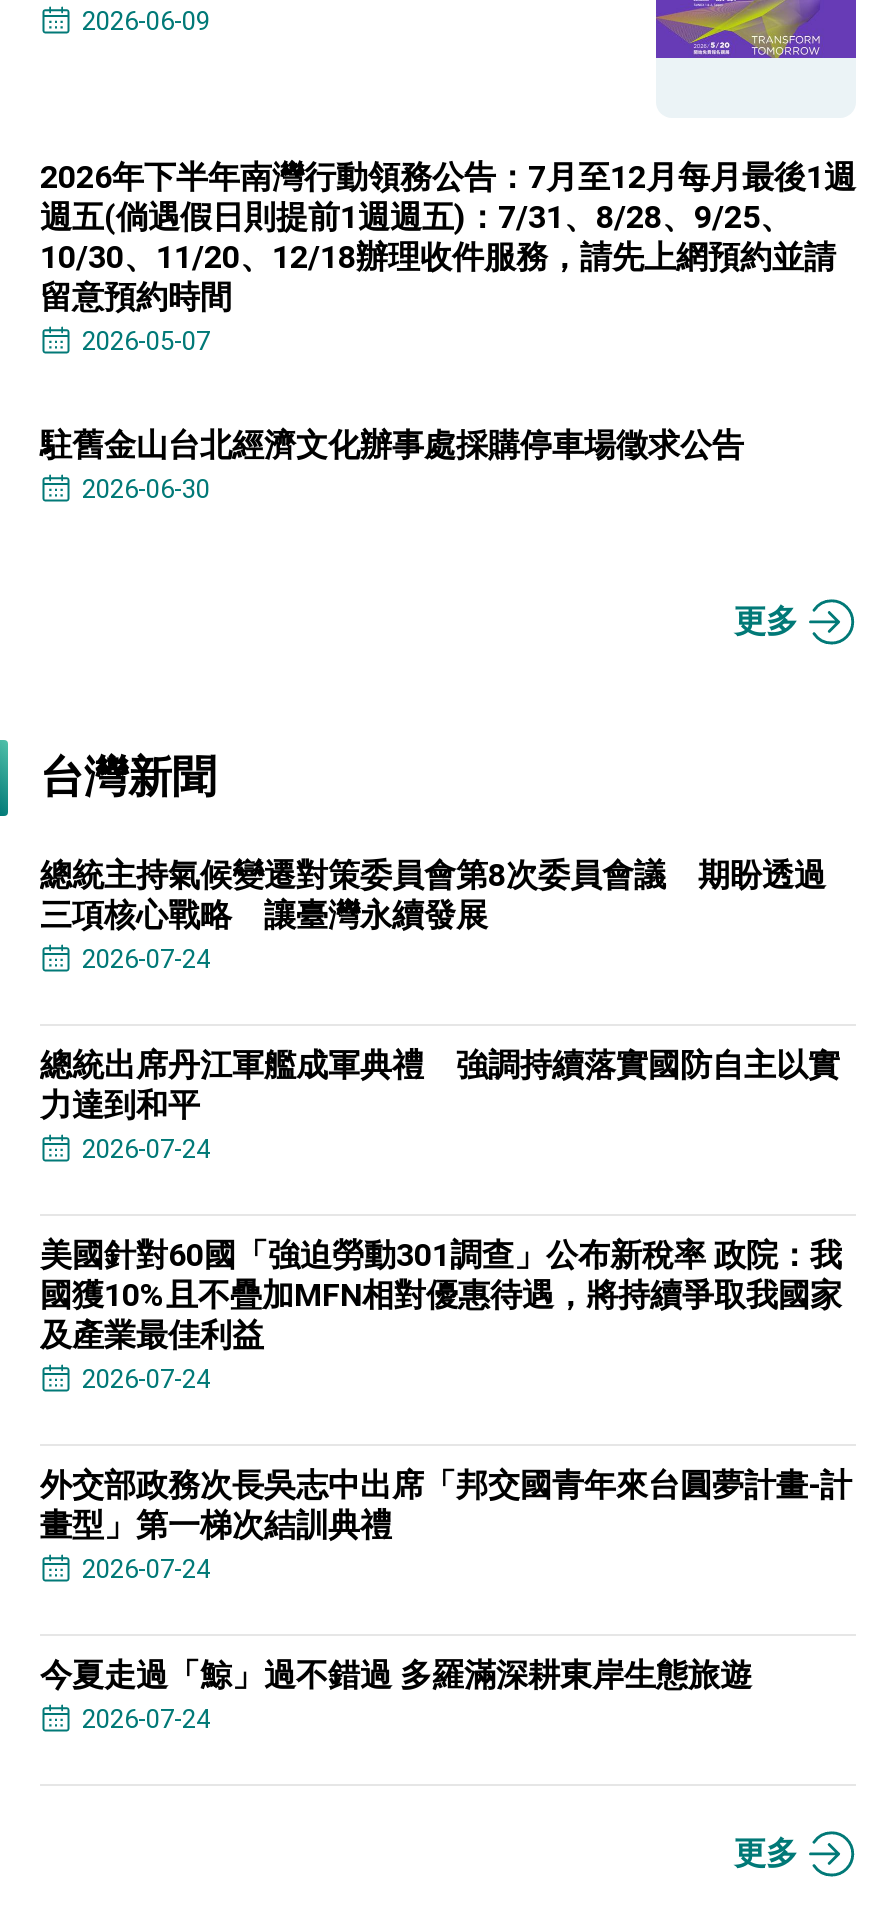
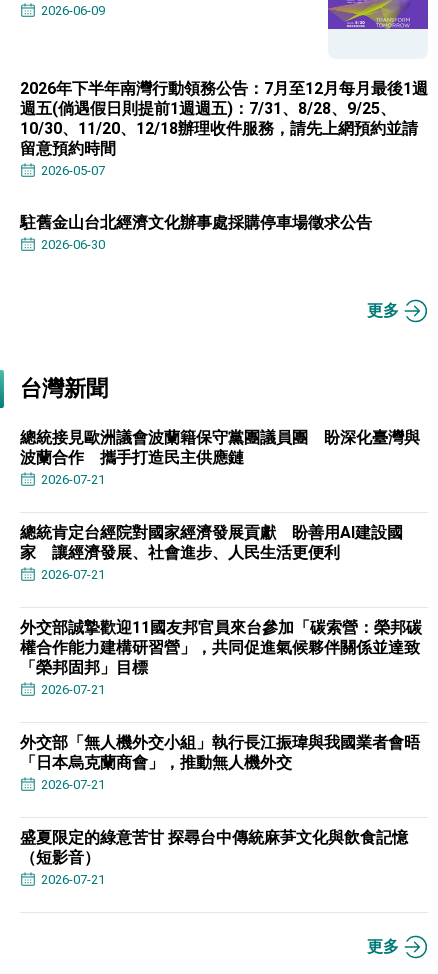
- 總統主持氣候變遷對策委員會第8次委員會議 期盼透過
- 三項核心戰略 讓臺灣永續發展
- 2026-07-24
+ 總統接見歐洲議會波蘭籍保守黨團議員團 盼深化臺灣與
+ 波蘭合作 攜手打造民主供應鏈
+ 2026-07-21

- 總統出席丹江軍艦成軍典禮 強調持續落實國防自主以實
- 力達到和平
- 2026-07-24
+ 總統肯定台經院對國家經濟發展貢獻 盼善用AI建設國
+ 家 讓經濟發展、社會進步、人民生活更便利
+ 2026-07-21

- 美國針對60國「強迫勞動301調查」公布新稅率 政院：我
- 國獲10%且不疊加MFN相對優惠待遇，將持續爭取我國家
- 及產業最佳利益
- 2026-07-24
+ 外交部誠摯歡迎11國友邦官員來台參加「碳索營：榮邦碳
+ 權合作能力建構研習營」，共同促進氣候夥伴關係並達致
+ 「榮邦固邦」目標
+ 2026-07-21

- 外交部政務次長吳志中出席「邦交國青年來台圓夢計畫-計
- 畫型」第一梯次結訓典禮
- 2026-07-24
+ 外交部「無人機外交小組」執行長江振瑋與我國業者會晤
+ 「日本烏克蘭商會」，推動無人機外交
+ 2026-07-21

- 今夏走過「鯨」過不錯過 多羅滿深耕東岸生態旅遊
- 2026-07-24
+ 盛夏限定的綠意苦甘 探尋台中傳統麻芛文化與飲食記憶
+ （短影音）
+ 2026-07-21
